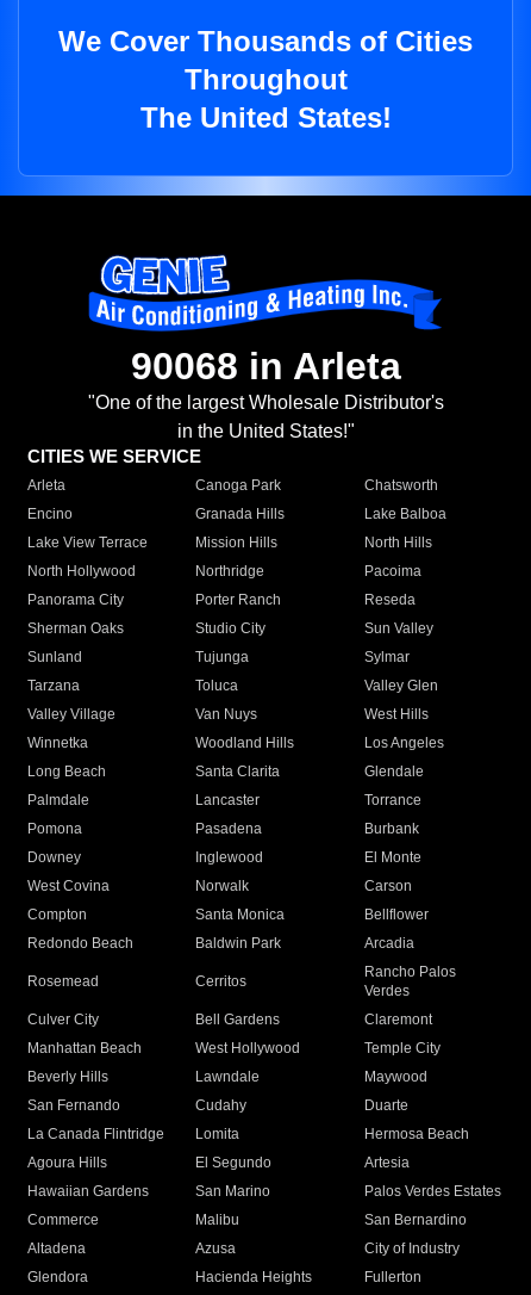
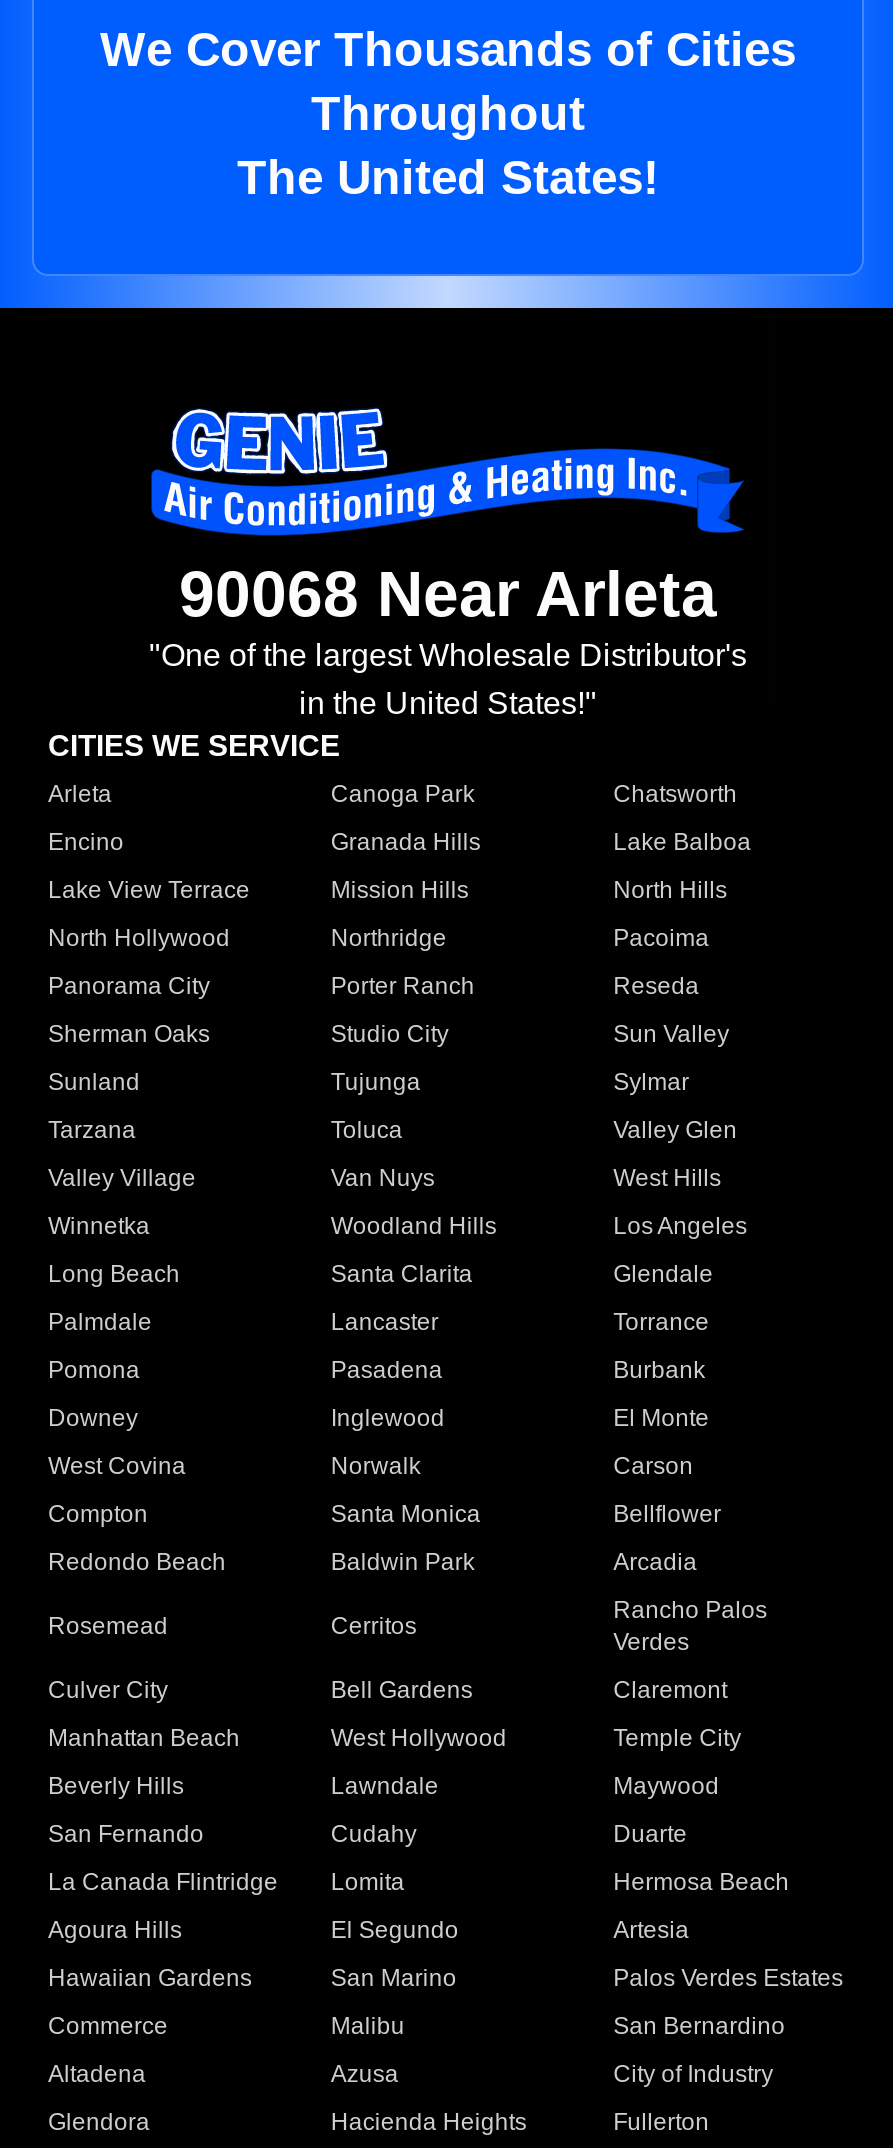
- 90068 in Arleta
+ 90068 Near Arleta
